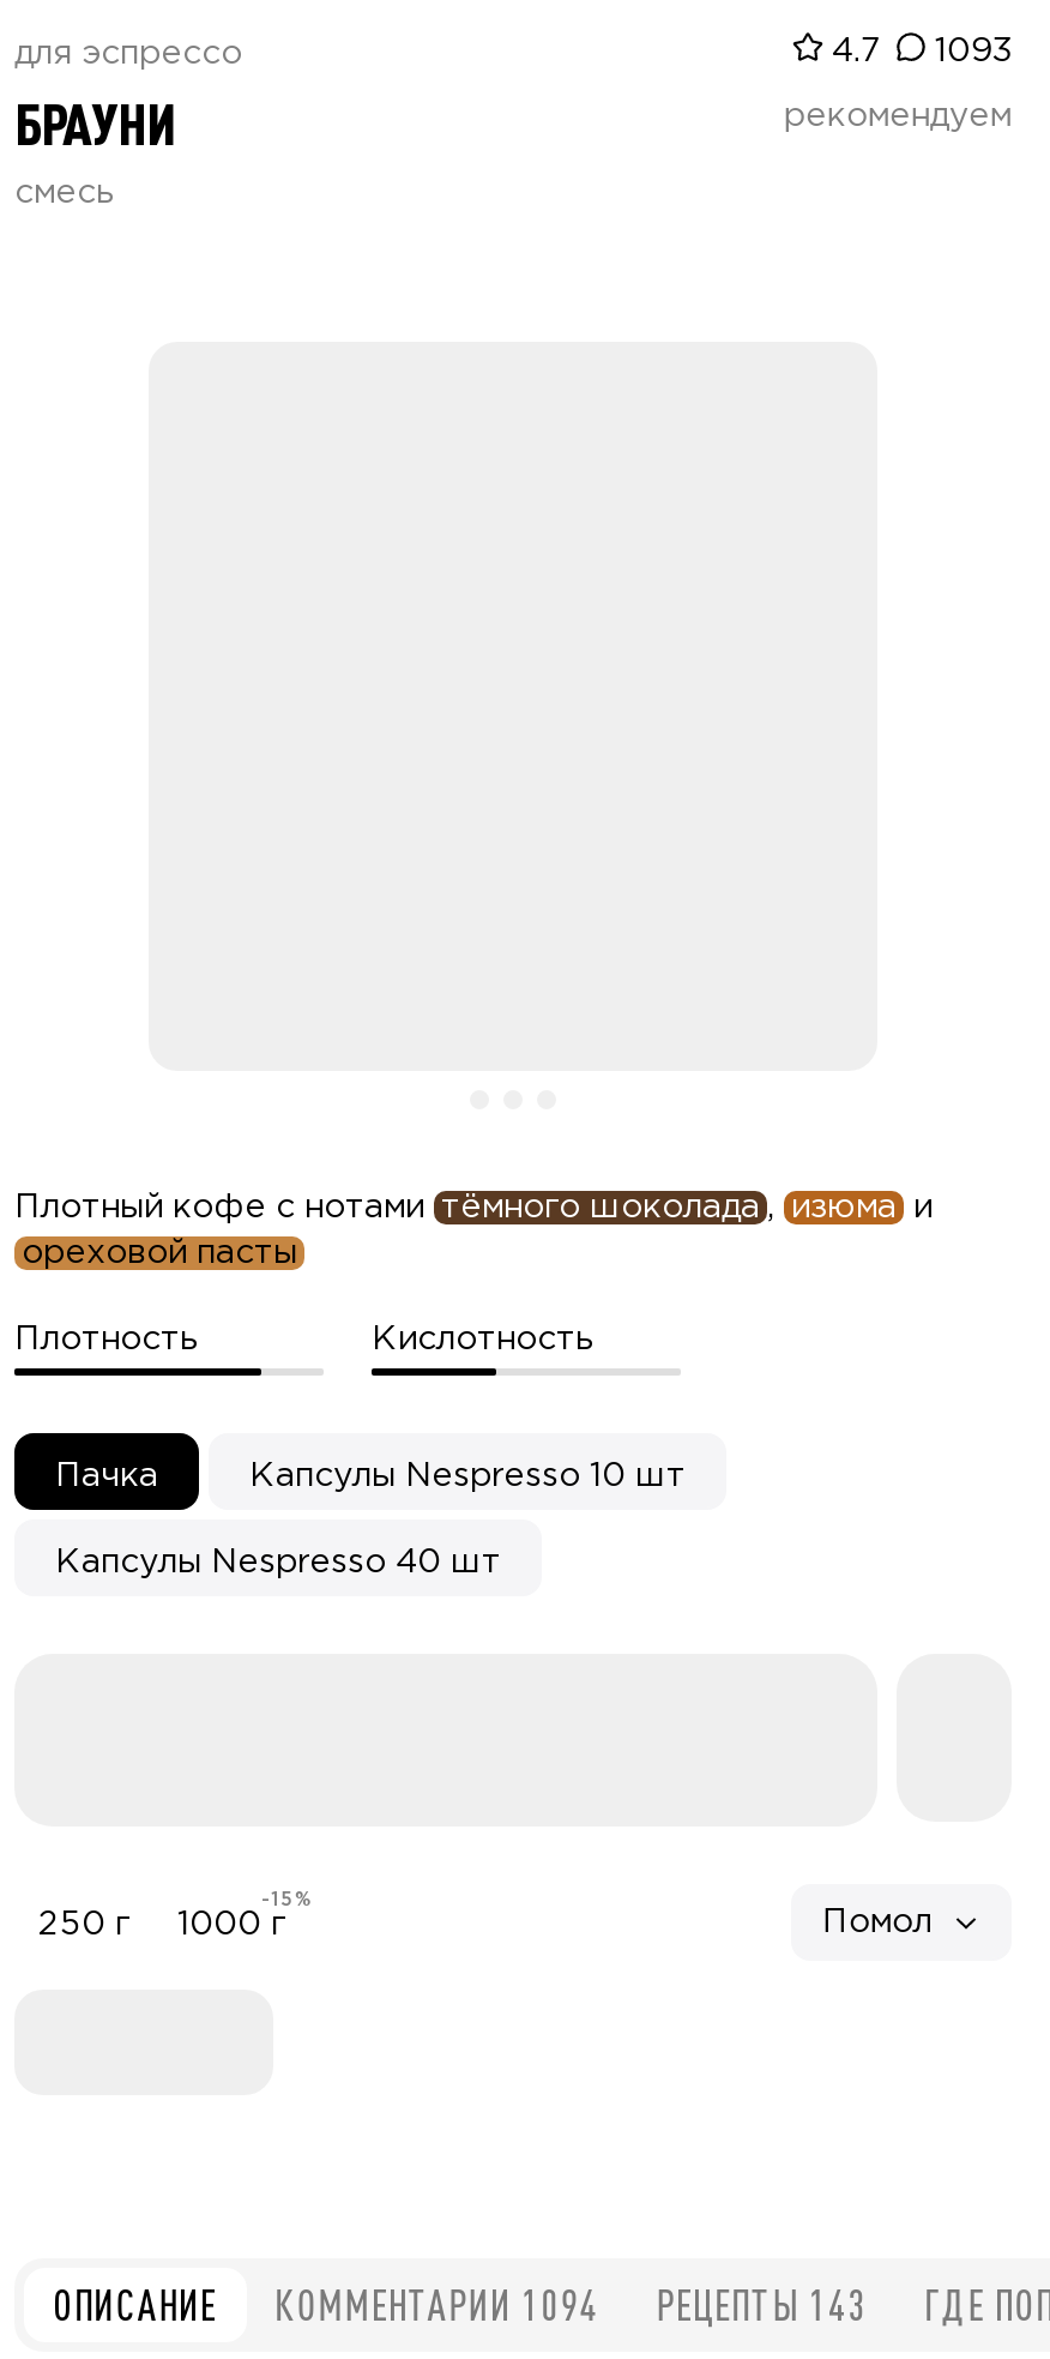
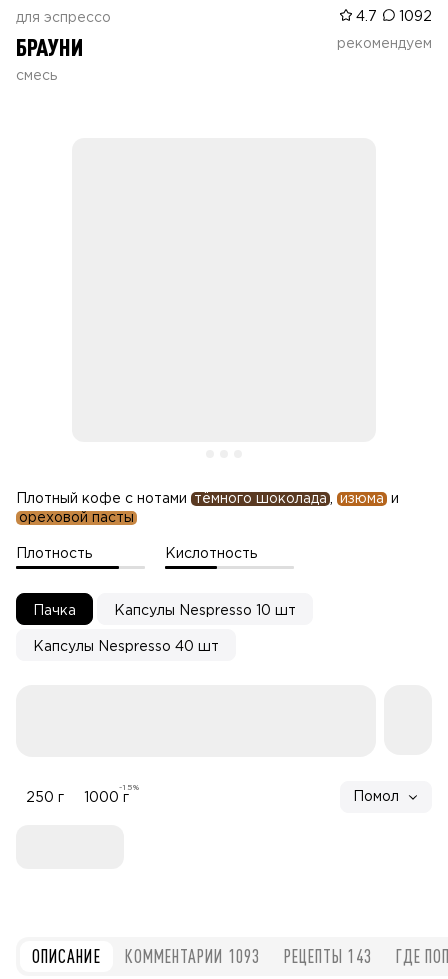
- 4.7 1093
+ 4.7 1092

- КОММЕНТАРИИ 1094
+ КОММЕНТАРИИ 1093
